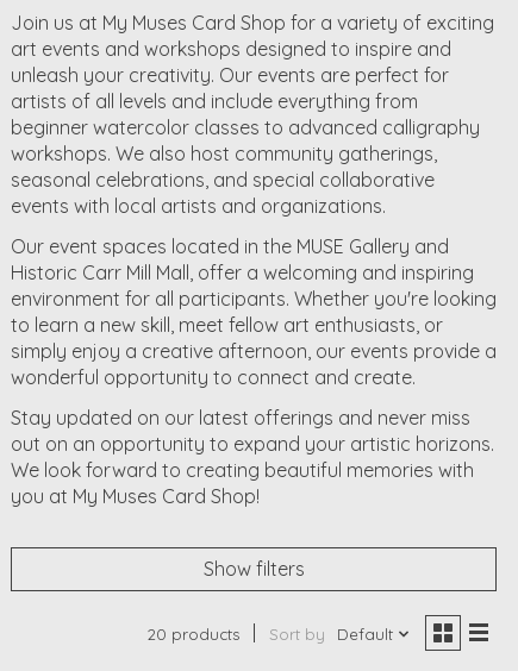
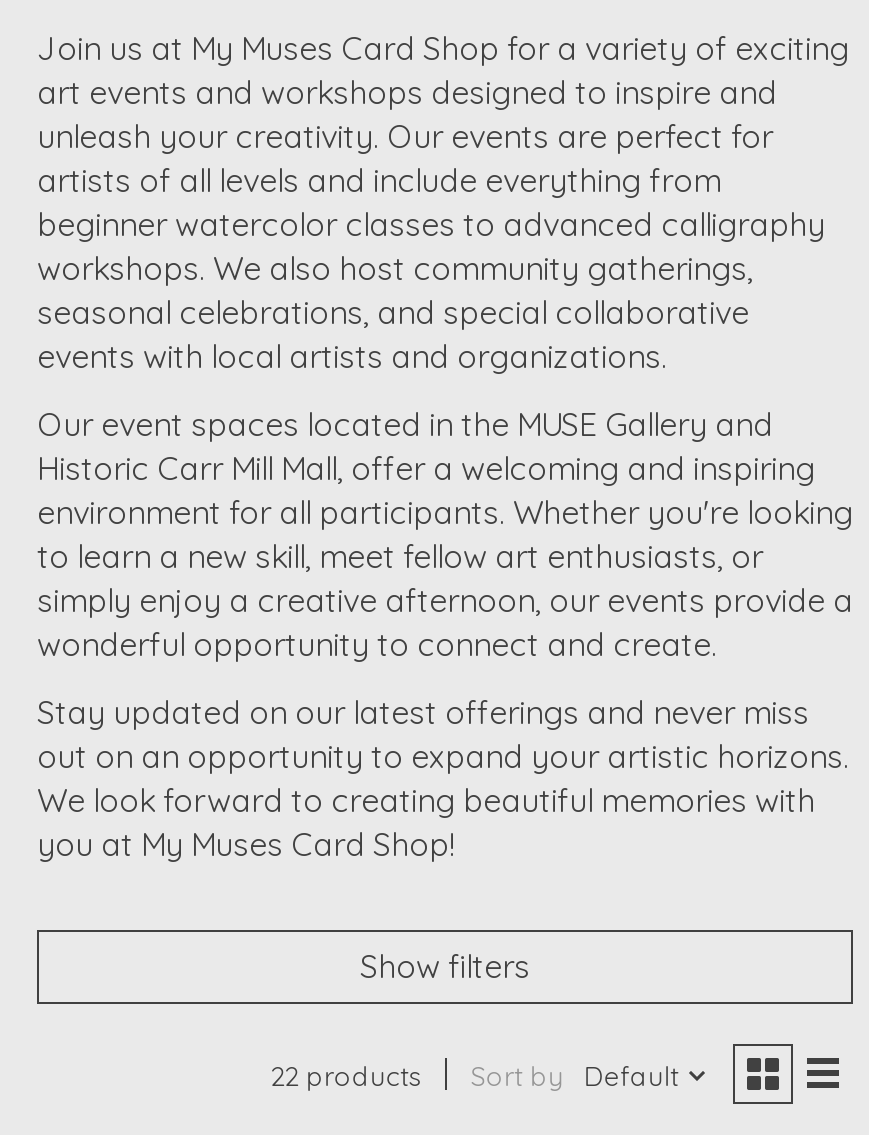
- 20 products Sort by Default
+ 22 products Sort by Default
